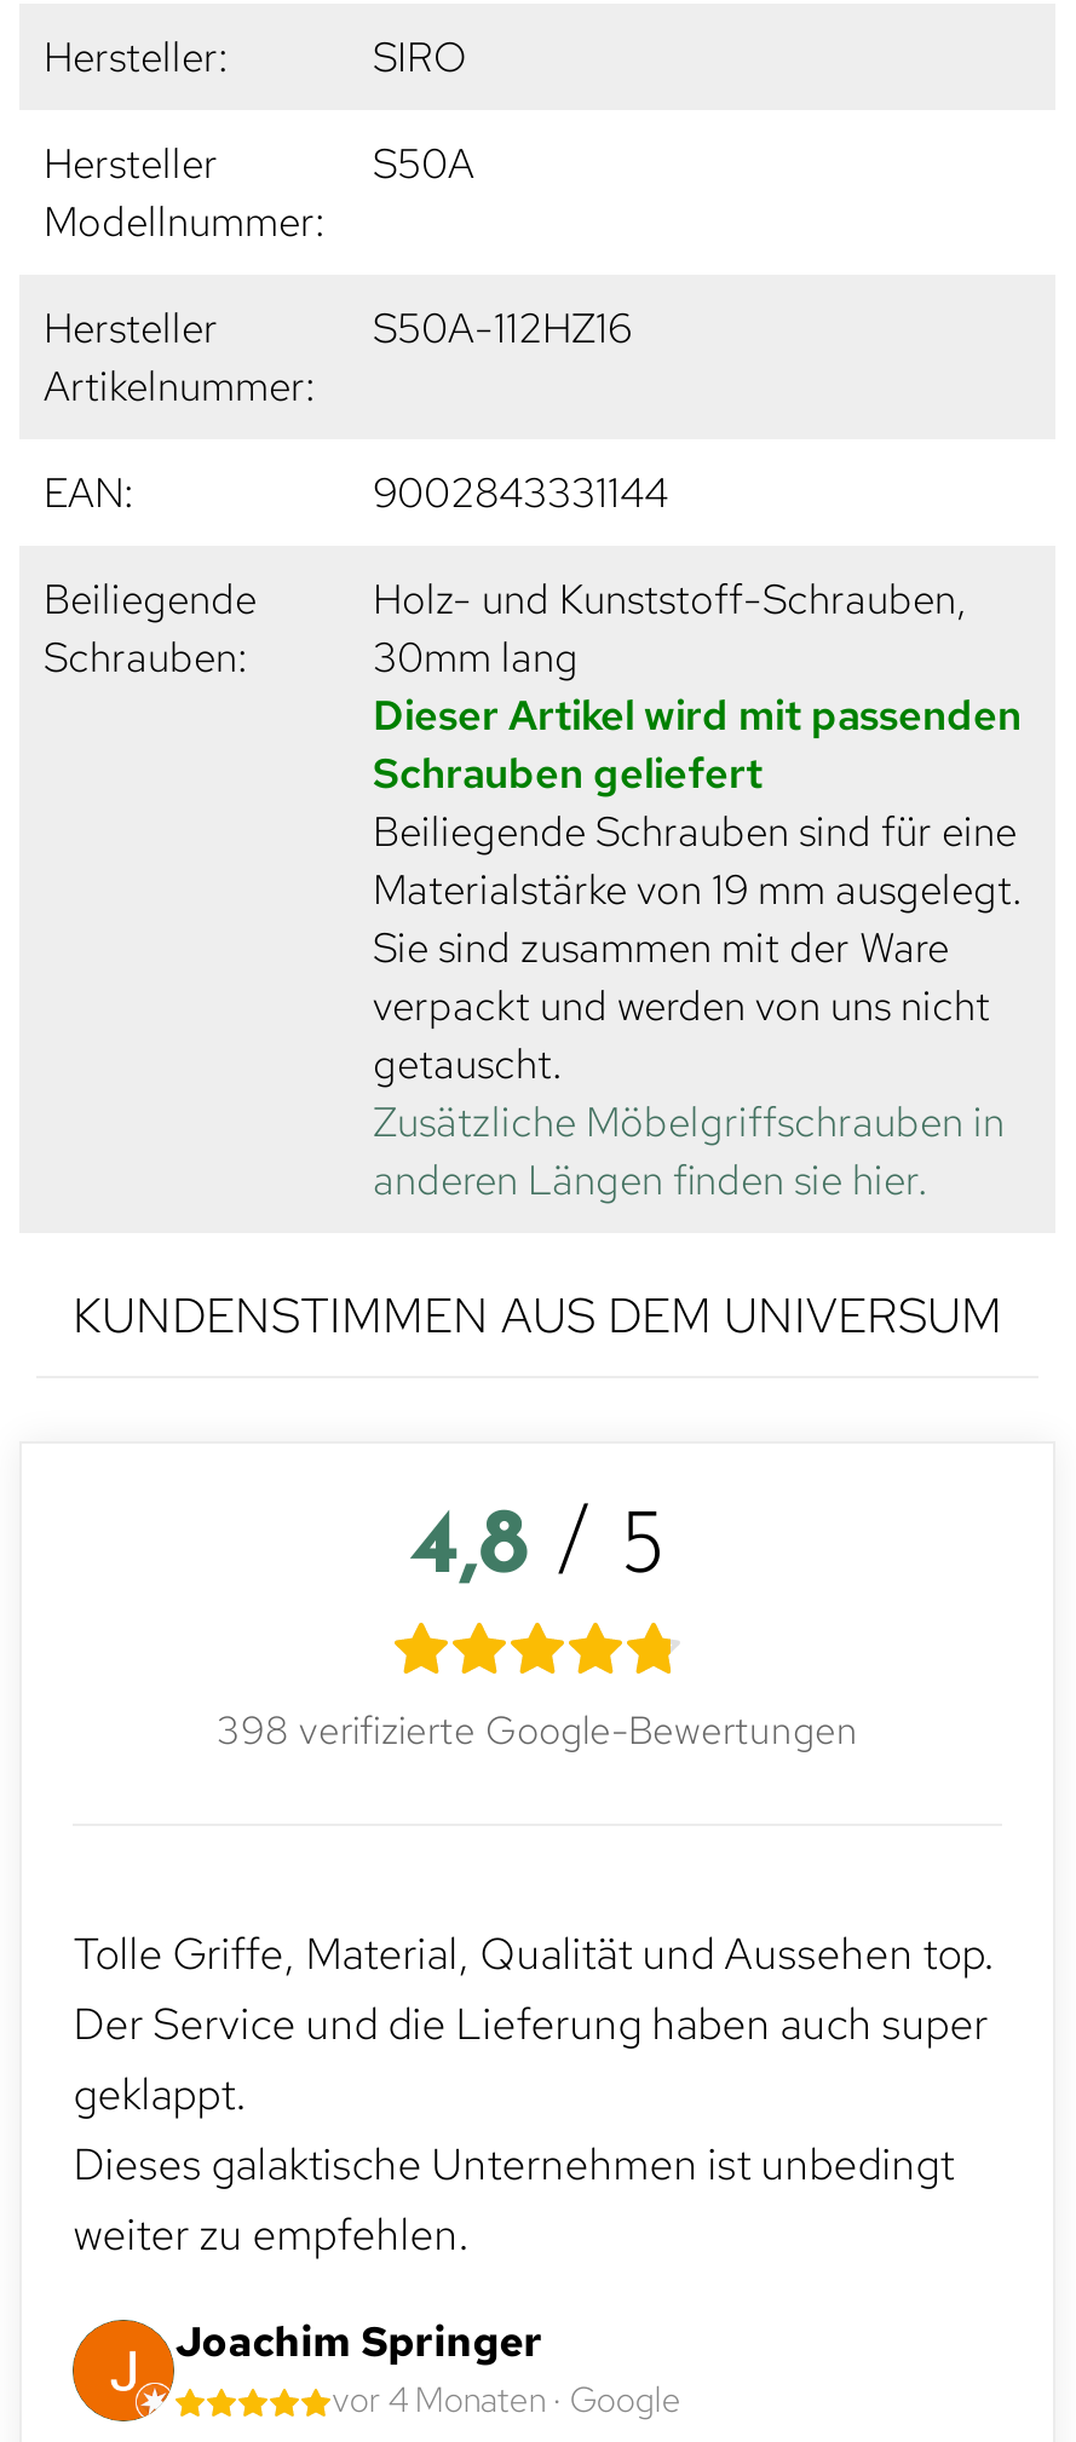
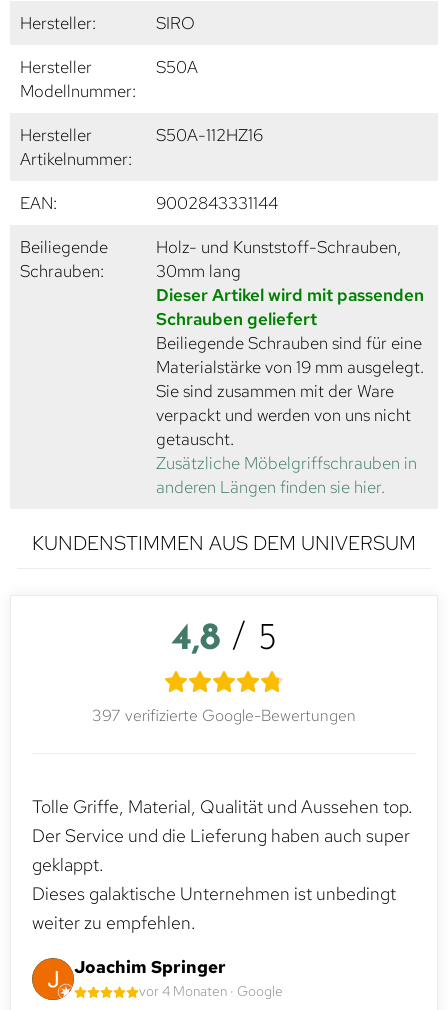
- 398 verifizierte Google-Bewertungen
+ 397 verifizierte Google-Bewertungen
